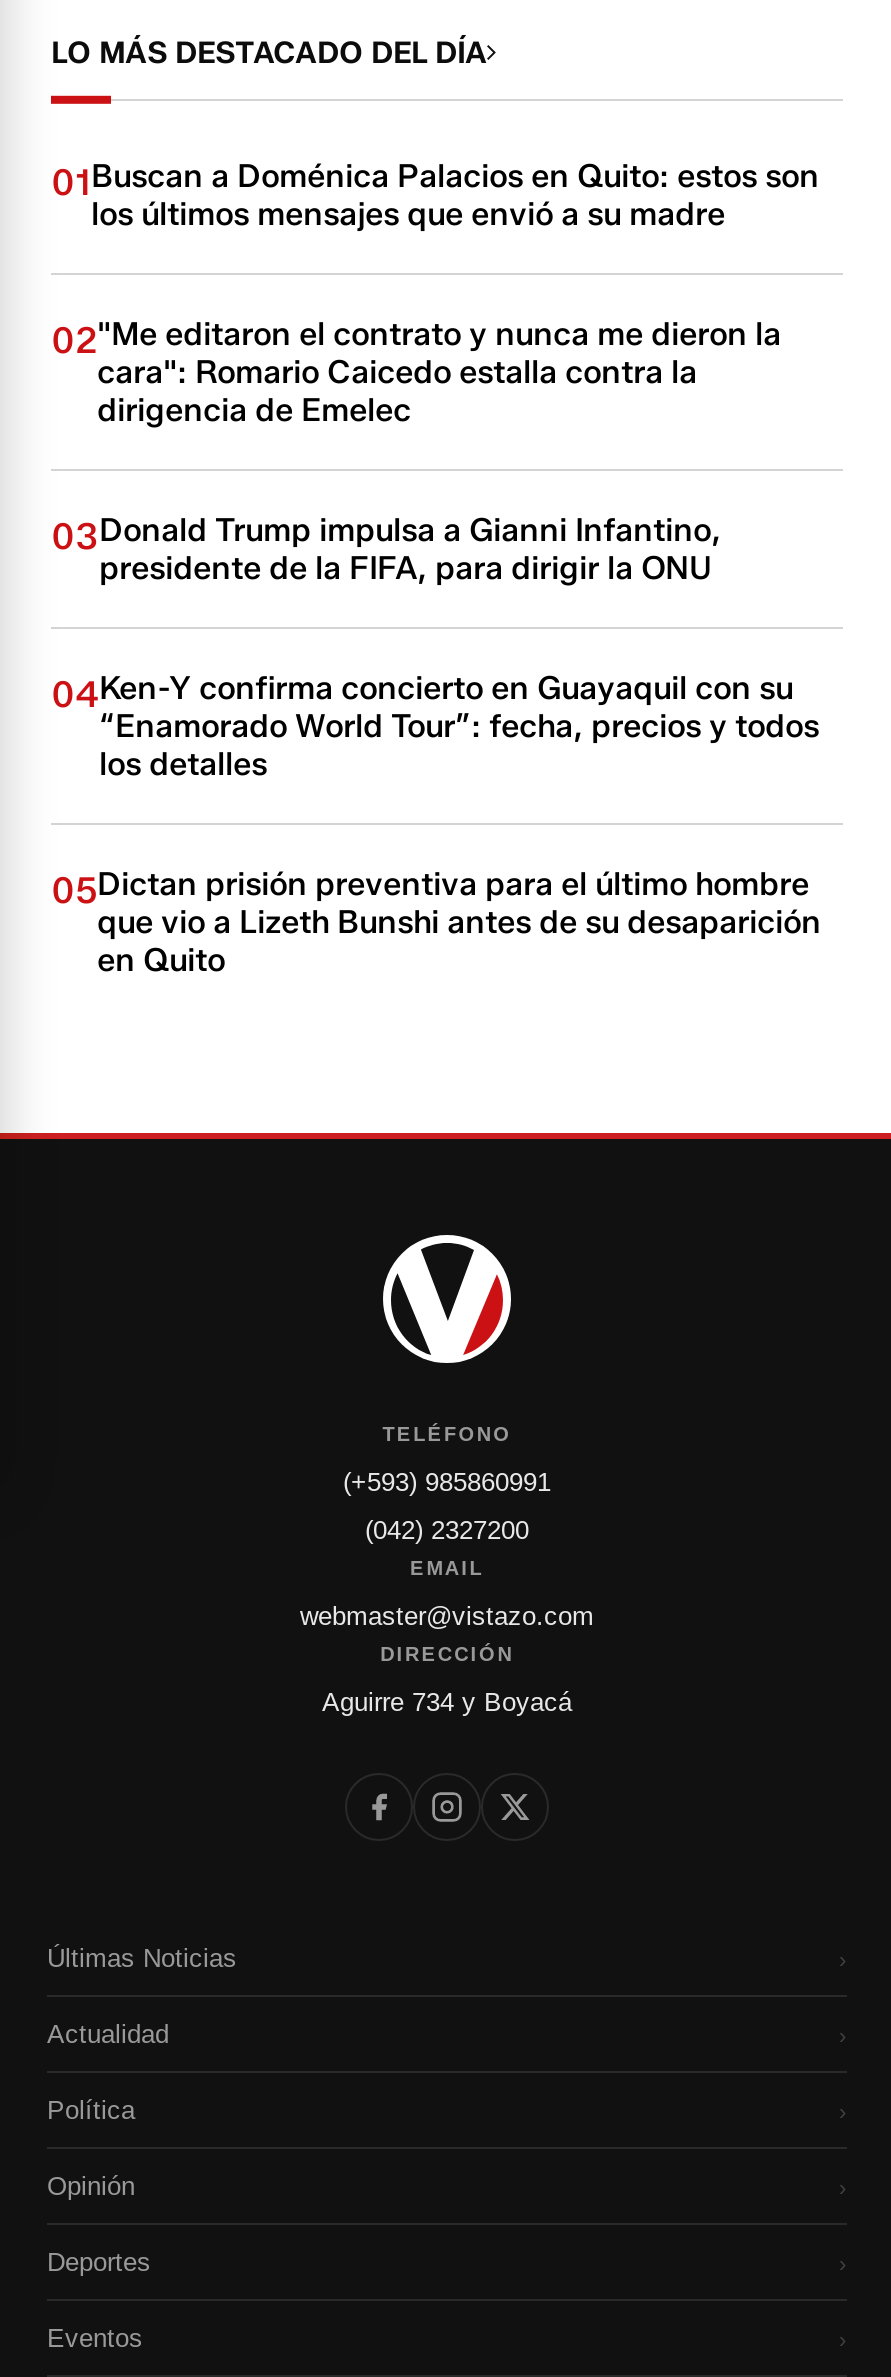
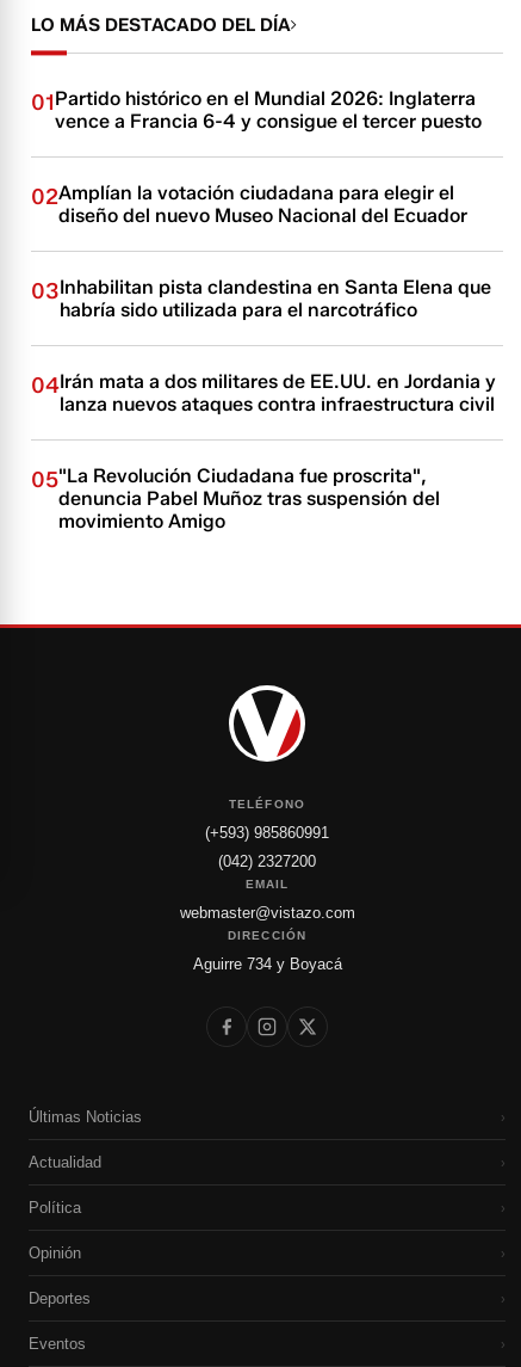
- 01Buscan a Doménica Palacios en Quito: estos son
- los últimos mensajes que envió a su madre
+ 01Partido histórico en el Mundial 2026: Inglaterra
+ vence a Francia 6-4 y consigue el tercer puesto

- 02"Me editaron el contrato y nunca me dieron la
- cara": Romario Caicedo estalla contra la
- dirigencia de Emelec
+ 02Amplían la votación ciudadana para elegir el
+ diseño del nuevo Museo Nacional del Ecuador

- 03Donald Trump impulsa a Gianni Infantino,
- presidente de la FIFA, para dirigir la ONU
+ 03Inhabilitan pista clandestina en Santa Elena que
+ habría sido utilizada para el narcotráfico

- 04Ken-Y confirma concierto en Guayaquil con su
- “Enamorado World Tour”: fecha, precios y todos
- los detalles
+ 04Irán mata a dos militares de EE.UU. en Jordania y
+ lanza nuevos ataques contra infraestructura civil

- 05Dictan prisión preventiva para el último hombre
- que vio a Lizeth Bunshi antes de su desaparición
- en Quito
+ 05"La Revolución Ciudadana fue proscrita",
+ denuncia Pabel Muñoz tras suspensión del
+ movimiento Amigo
